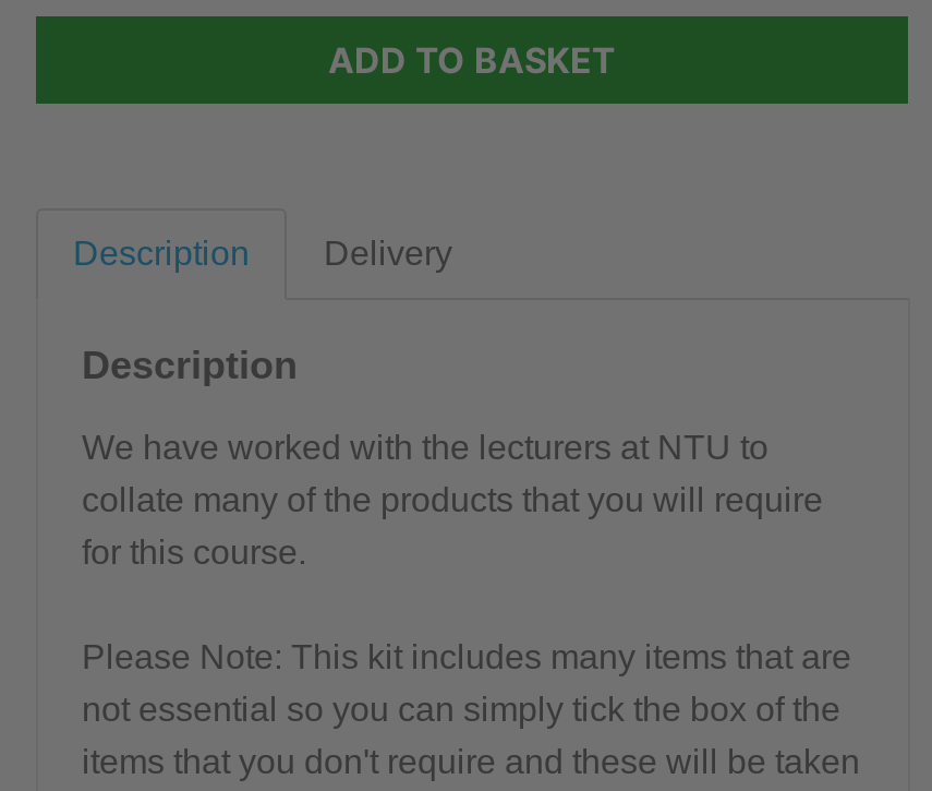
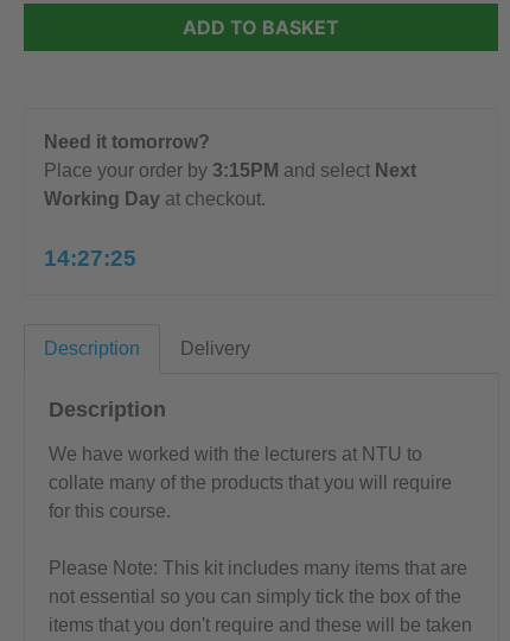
+ Need it tomorrow?
+ Place your order by 3:15PM and select Next
+ Working Day at checkout.
+ 14:27:25
